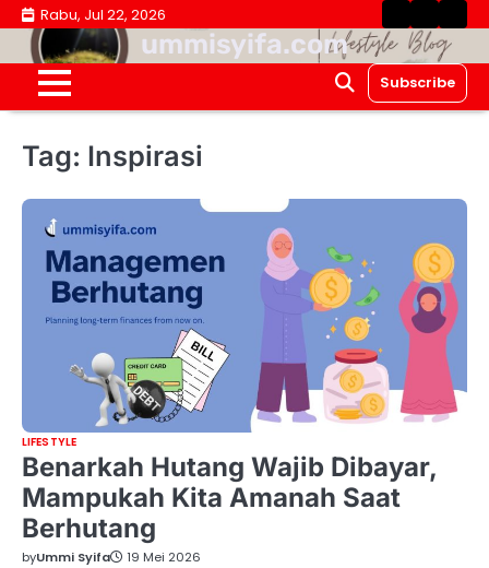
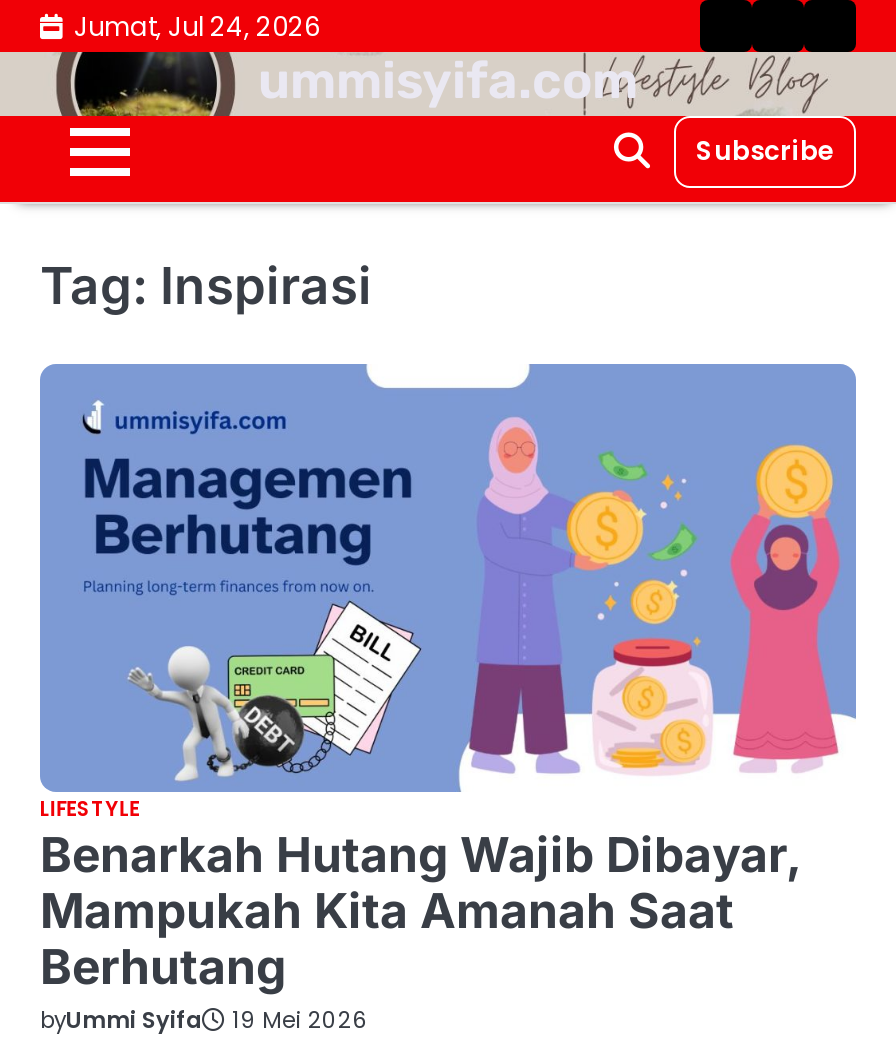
- Rabu, Jul 22, 2026
+ Jumat, Jul 24, 2026
